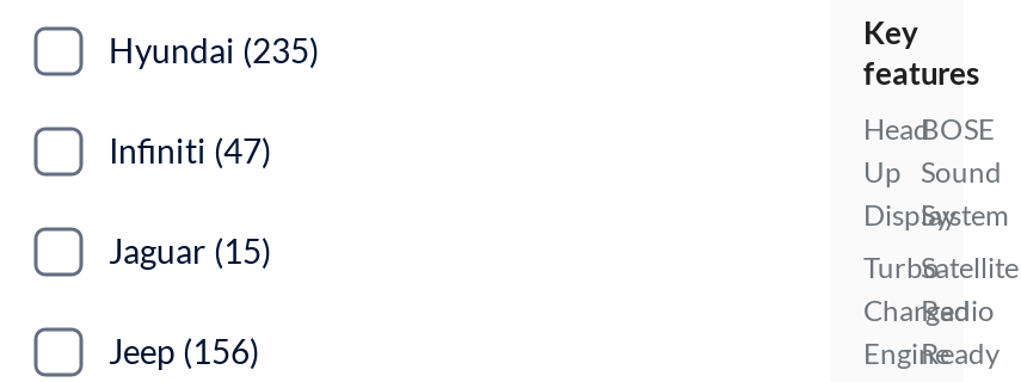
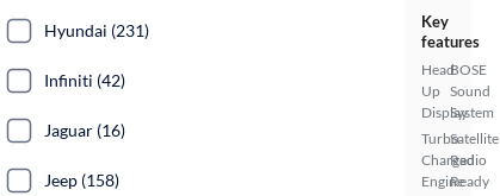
- Hyundai (235)
+ Hyundai (231)

- Infiniti (47)
+ Infiniti (42)

- Jaguar (15)
+ Jaguar (16)

- Jeep (156)
+ Jeep (158)
